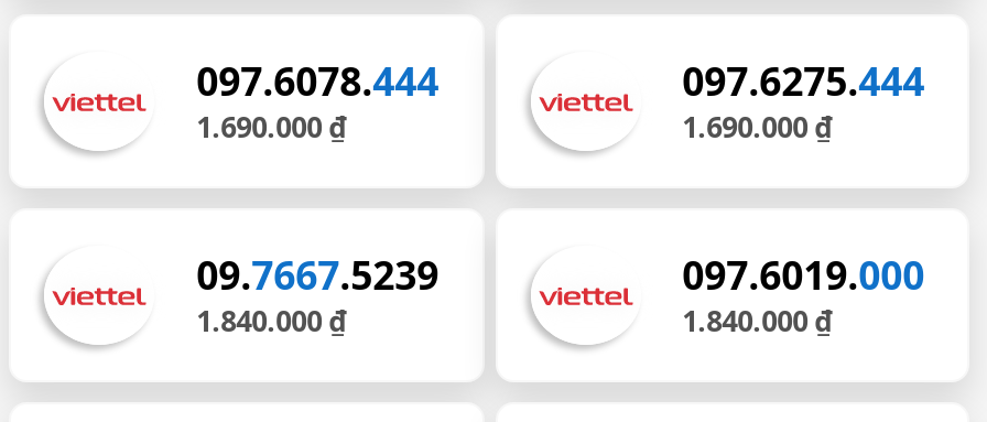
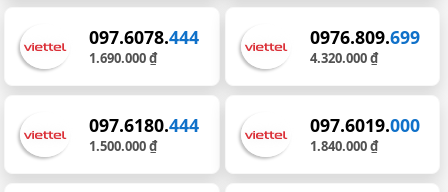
- 097.6275.444
+ 0976.809.699

- 1.690.000 ₫
+ 4.320.000 ₫

- 09.7667.5239
+ 097.6180.444

- 1.840.000 ₫
+ 1.500.000 ₫
